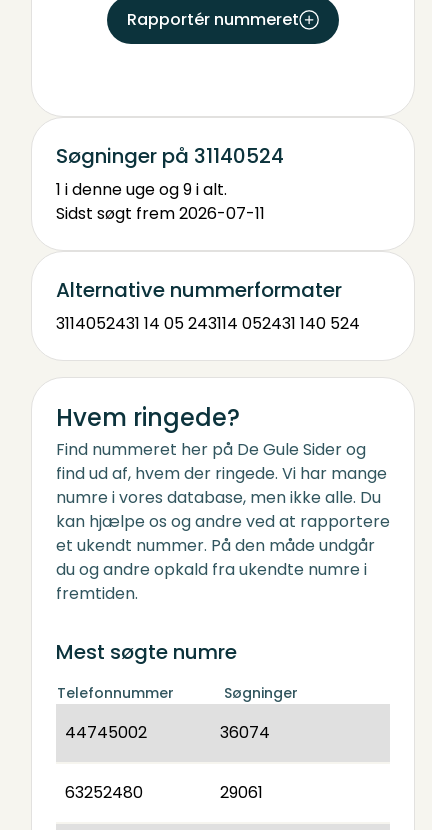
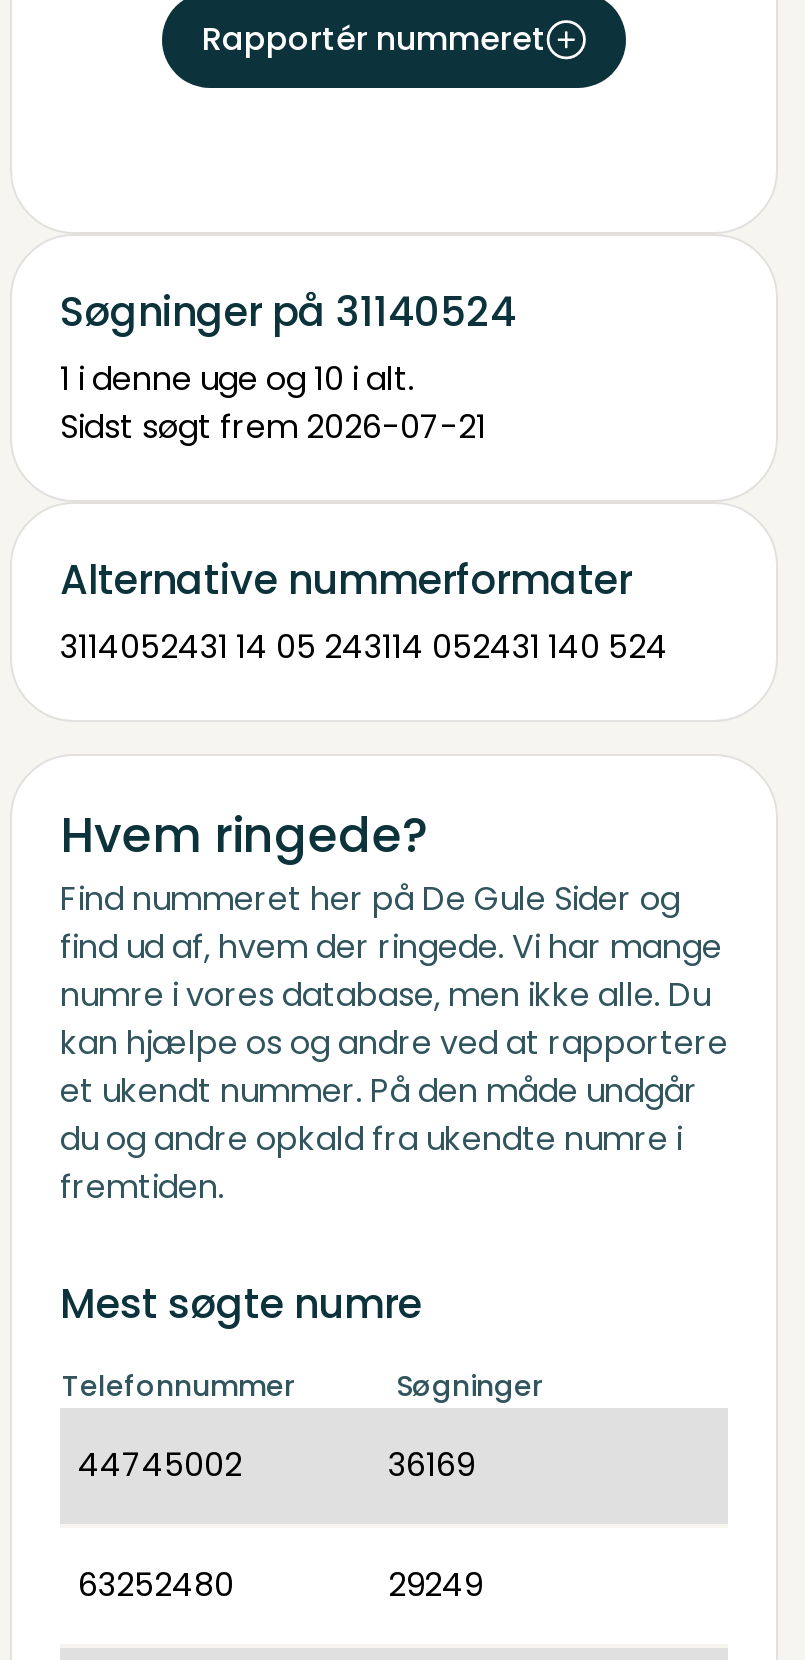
- 1 i denne uge og 9 i alt.
+ 1 i denne uge og 10 i alt.

- Sidst søgt frem 2026-07-11
+ Sidst søgt frem 2026-07-21

- 36074
+ 36169

- 29061
+ 29249
